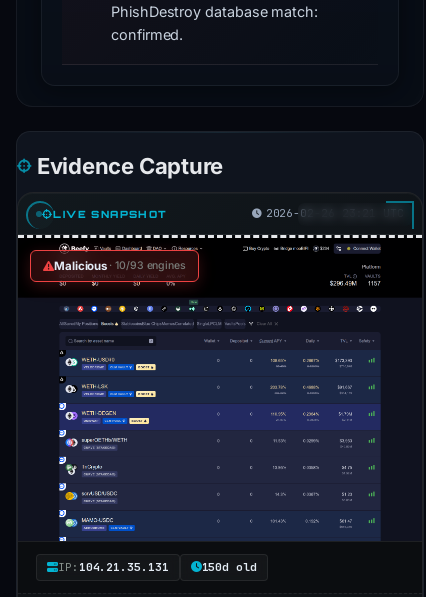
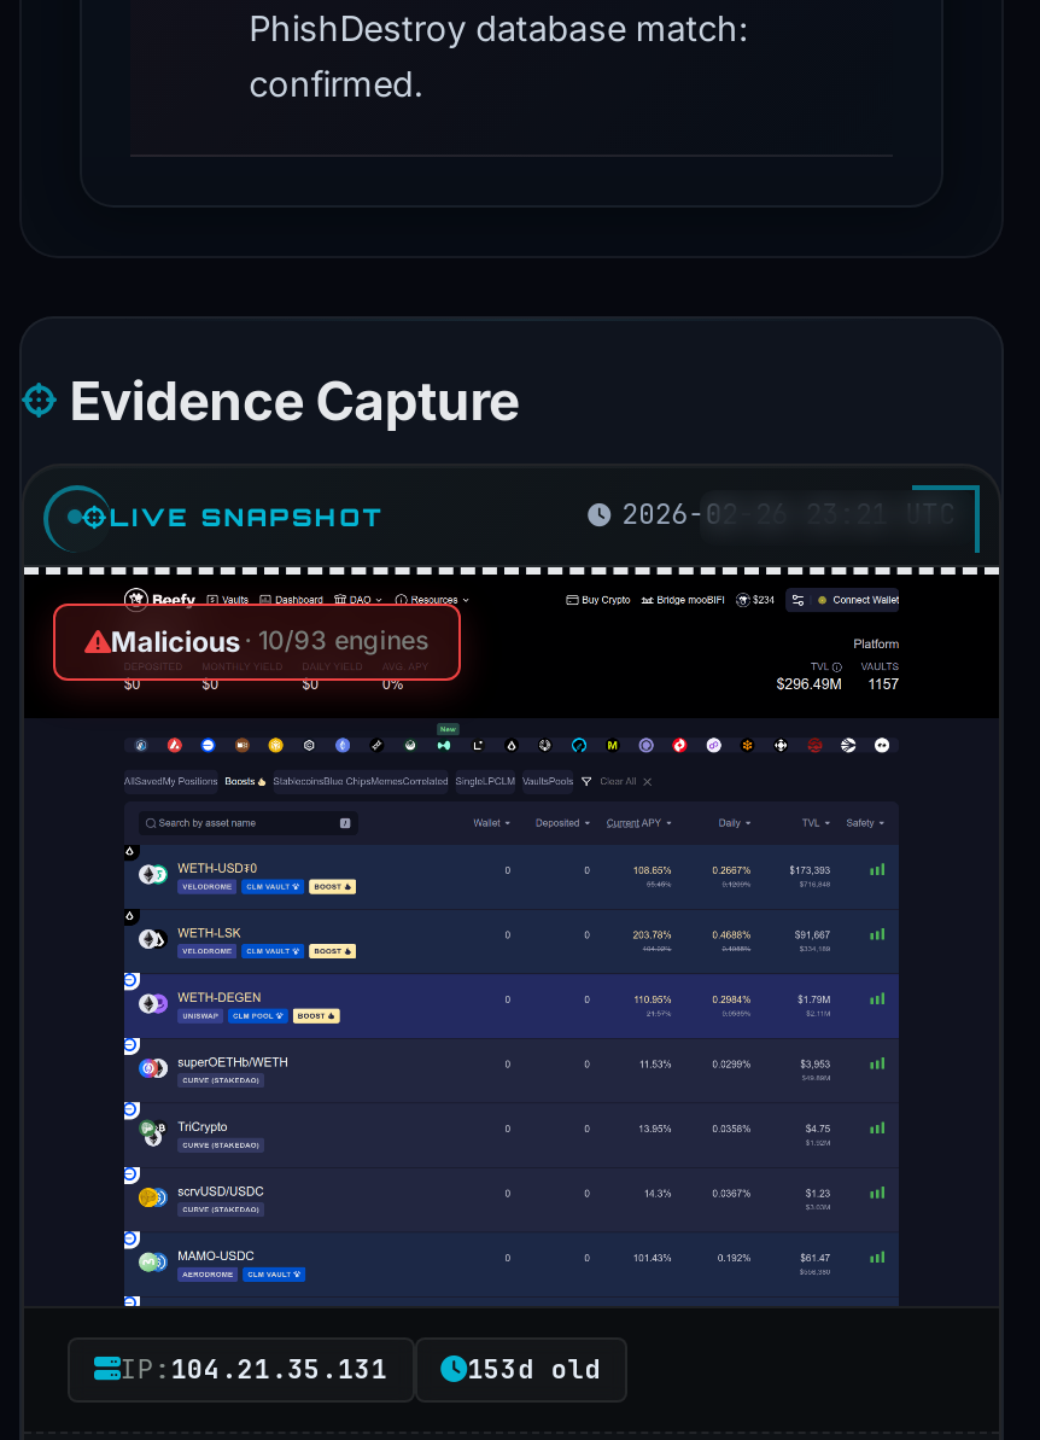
- 150d old
+ 153d old
